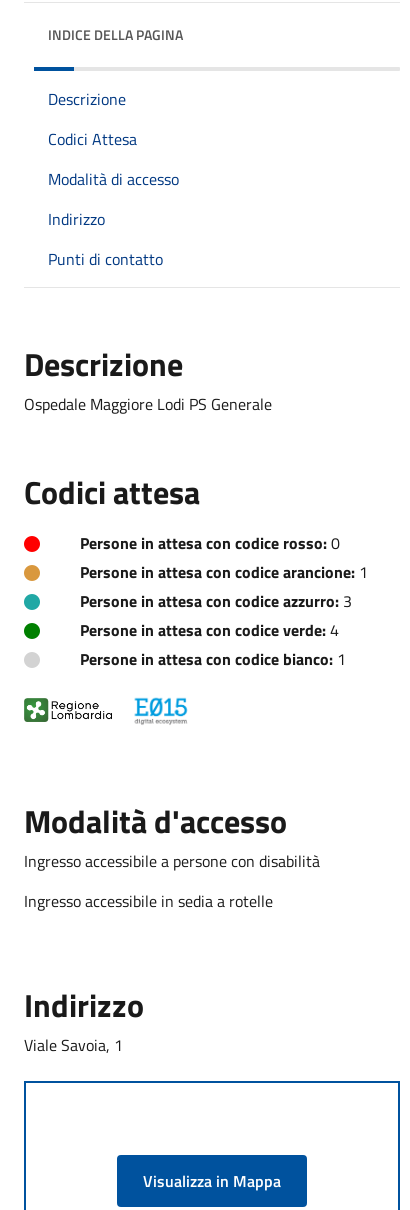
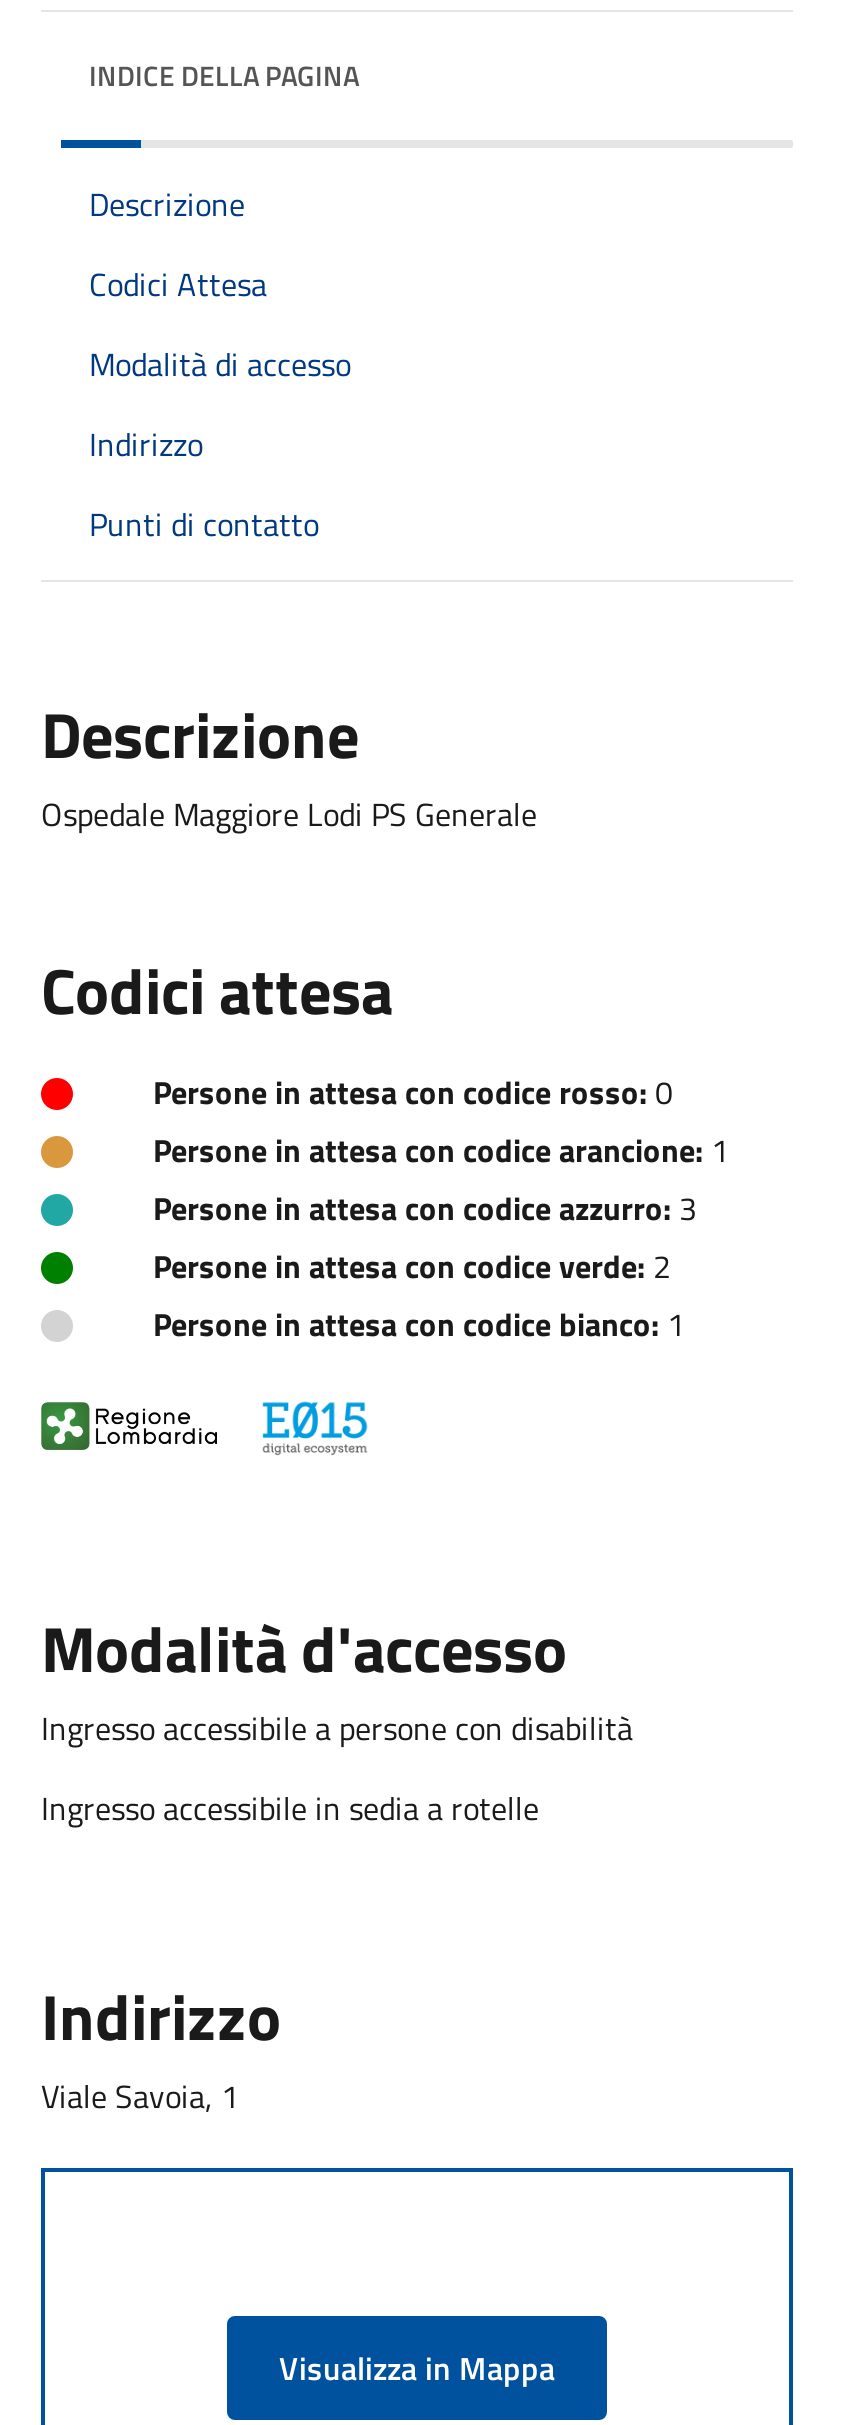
- Persone in attesa con codice verde: 4
+ Persone in attesa con codice verde: 2
